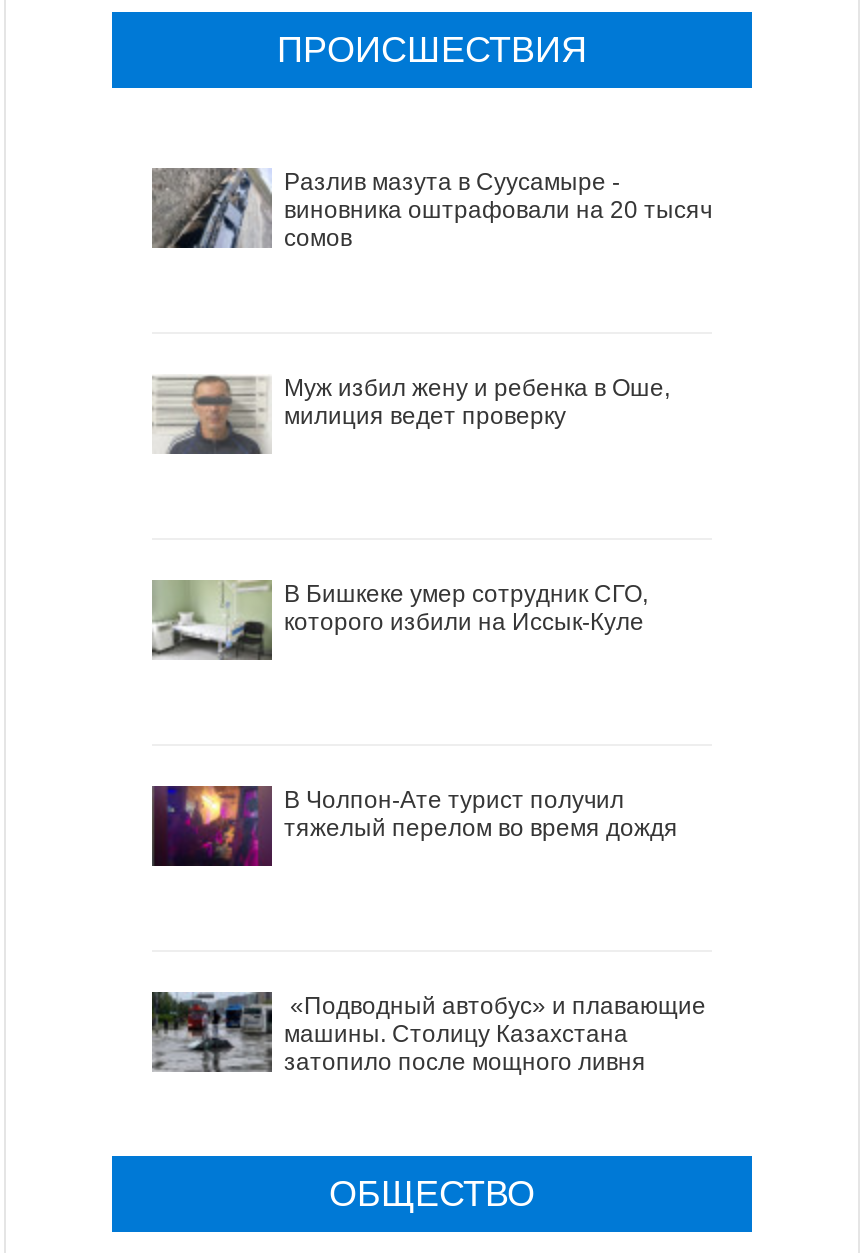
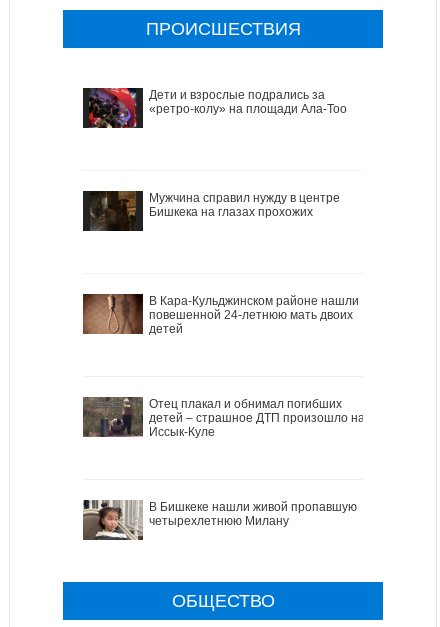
- [image]
- Разлив мазута в Суусамыре -
- виновника оштрафовали на 20 тысяч
- сомов
+ [image]
+ Дети и взрослые подрались за
+ «ретро-колу» на площади Ала-Тоо

- [image]
- Муж избил жену и ребенка в Оше,
- милиция ведет проверку
+ [image]
+ Мужчина справил нужду в центре
+ Бишкека на глазах прохожих

- [image]
- В Бишкеке умер сотрудник СГО,
- которого избили на Иссык-Куле
+ [image]
+ В Кара-Кульджинском районе нашли
+ повешенной 24-летнюю мать двоих
+ детей

- [image]
- В Чолпон-Ате турист получил
- тяжелый перелом во время дождя
+ [image]
+ Отец плакал и обнимал погибших
+ детей – страшное ДТП произошло на
+ Иссык-Куле

- [image]
- «Подводный автобус» и плавающие
- машины. Столицу Казахстана
- затопило после мощного ливня
+ [image]
+ В Бишкеке нашли живой пропавшую
+ четырехлетнюю Милану
